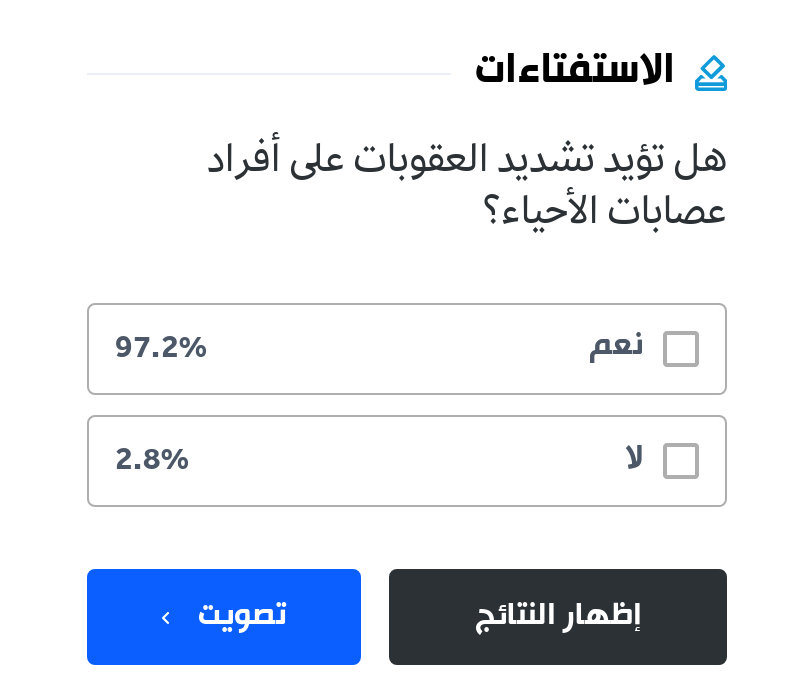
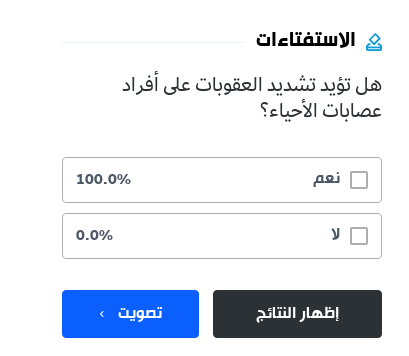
- 97.2%
+ 100.0%

- 2.8%
+ 0.0%
